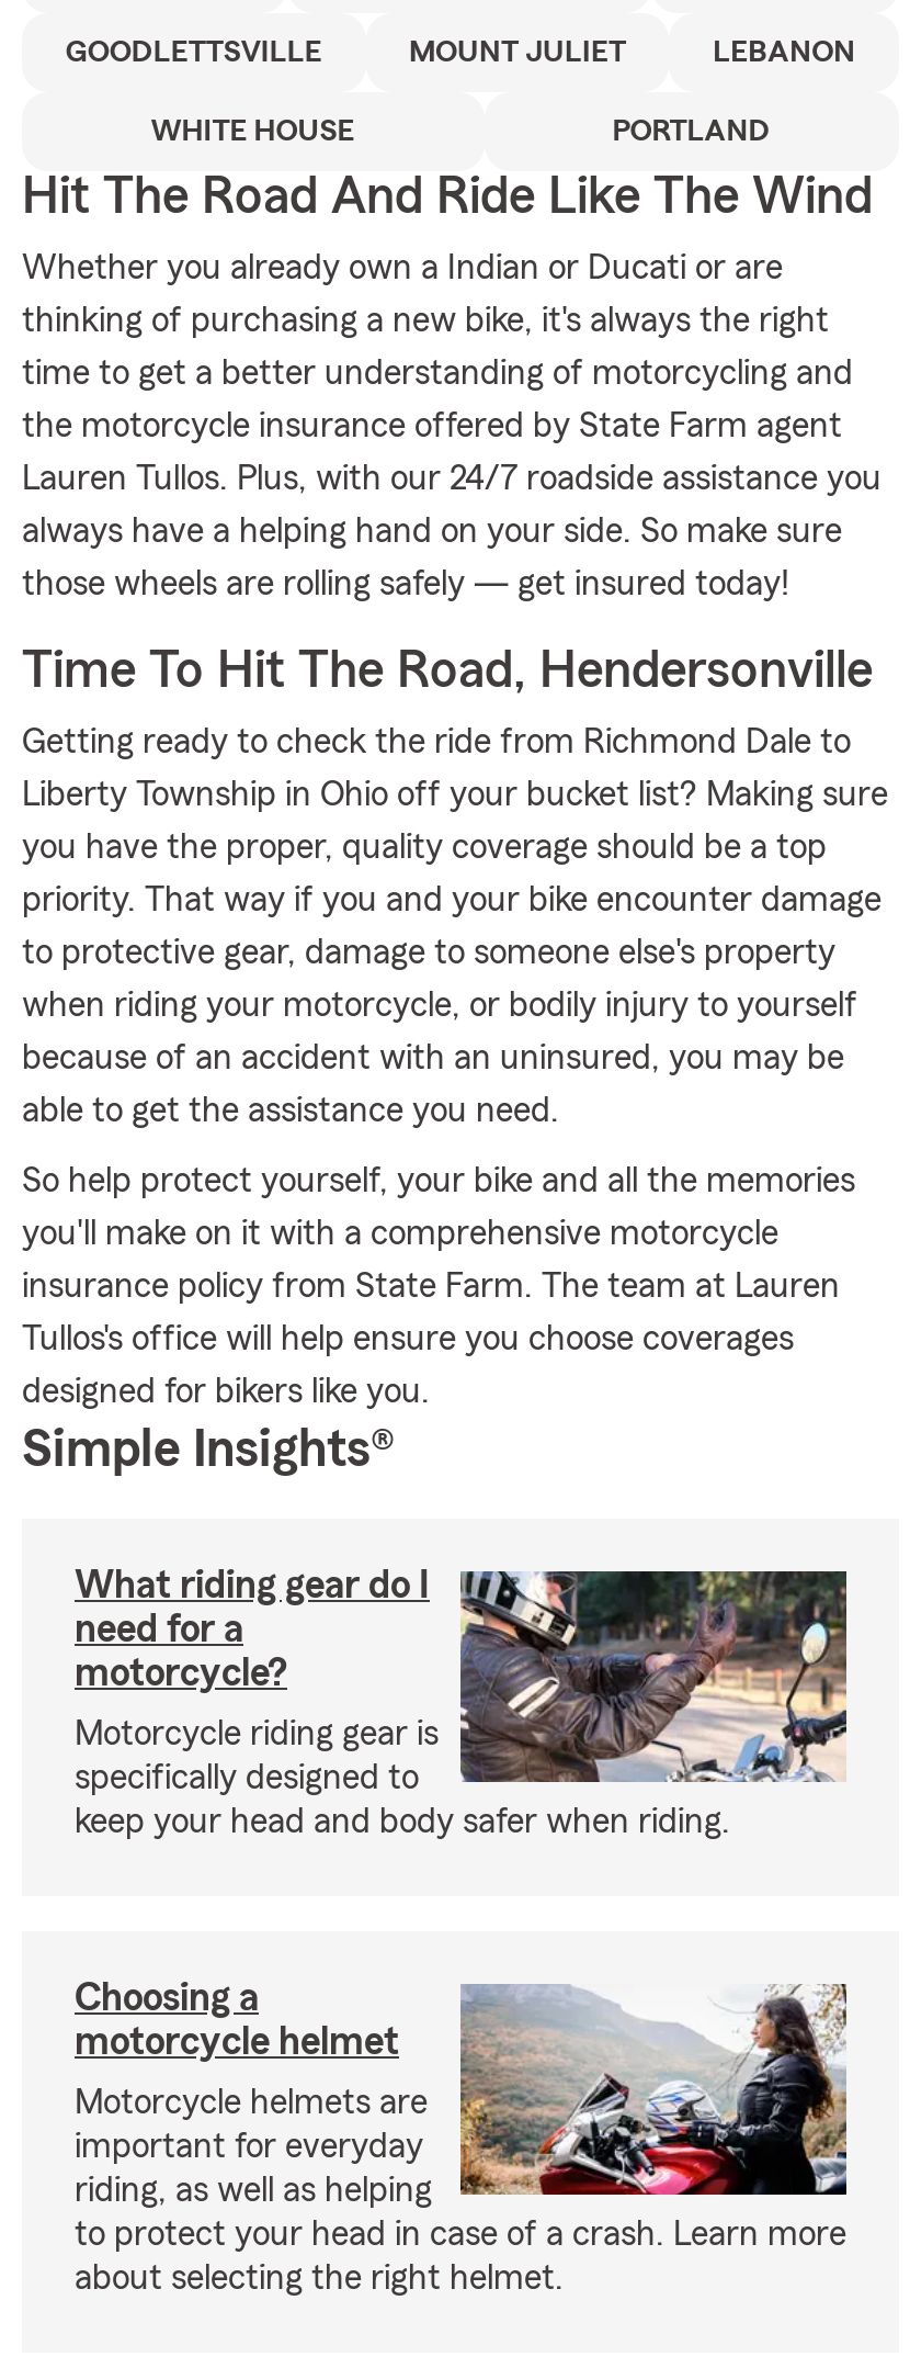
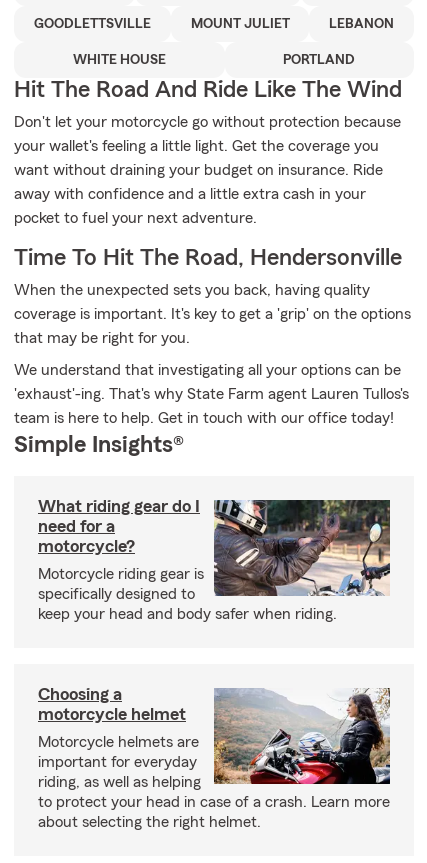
- Whether you already own a Indian or Ducati or are
- thinking of purchasing a new bike, it's always the right
- time to get a better understanding of motorcycling and
- the motorcycle insurance offered by State Farm agent
- Lauren Tullos. Plus, with our 24/7 roadside assistance you
- always have a helping hand on your side. So make sure
- those wheels are rolling safely — get insured today!
+ Don't let your motorcycle go without protection because
+ your wallet's feeling a little light. Get the coverage you
+ want without draining your budget on insurance. Ride
+ away with confidence and a little extra cash in your
+ pocket to fuel your next adventure.

- Getting ready to check the ride from Richmond Dale to
- Liberty Township in Ohio off your bucket list? Making sure
- you have the proper, quality coverage should be a top
- priority. That way if you and your bike encounter damage
- to protective gear, damage to someone else's property
- when riding your motorcycle, or bodily injury to yourself
- because of an accident with an uninsured, you may be
- able to get the assistance you need.
- So help protect yourself, your bike and all the memories
- you'll make on it with a comprehensive motorcycle
- insurance policy from State Farm. The team at Lauren
- Tullos's office will help ensure you choose coverages
- designed for bikers like you.
+ When the unexpected sets you back, having quality
+ coverage is important. It's key to get a 'grip' on the options
+ that may be right for you.
+ We understand that investigating all your options can be
+ 'exhaust'-ing. That's why State Farm agent Lauren Tullos's
+ team is here to help. Get in touch with our office today!
